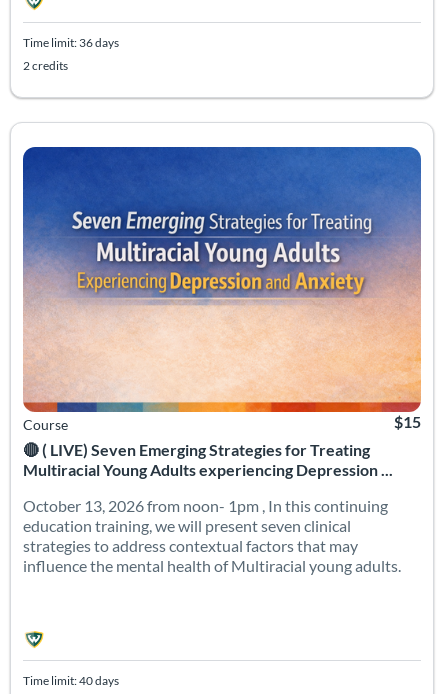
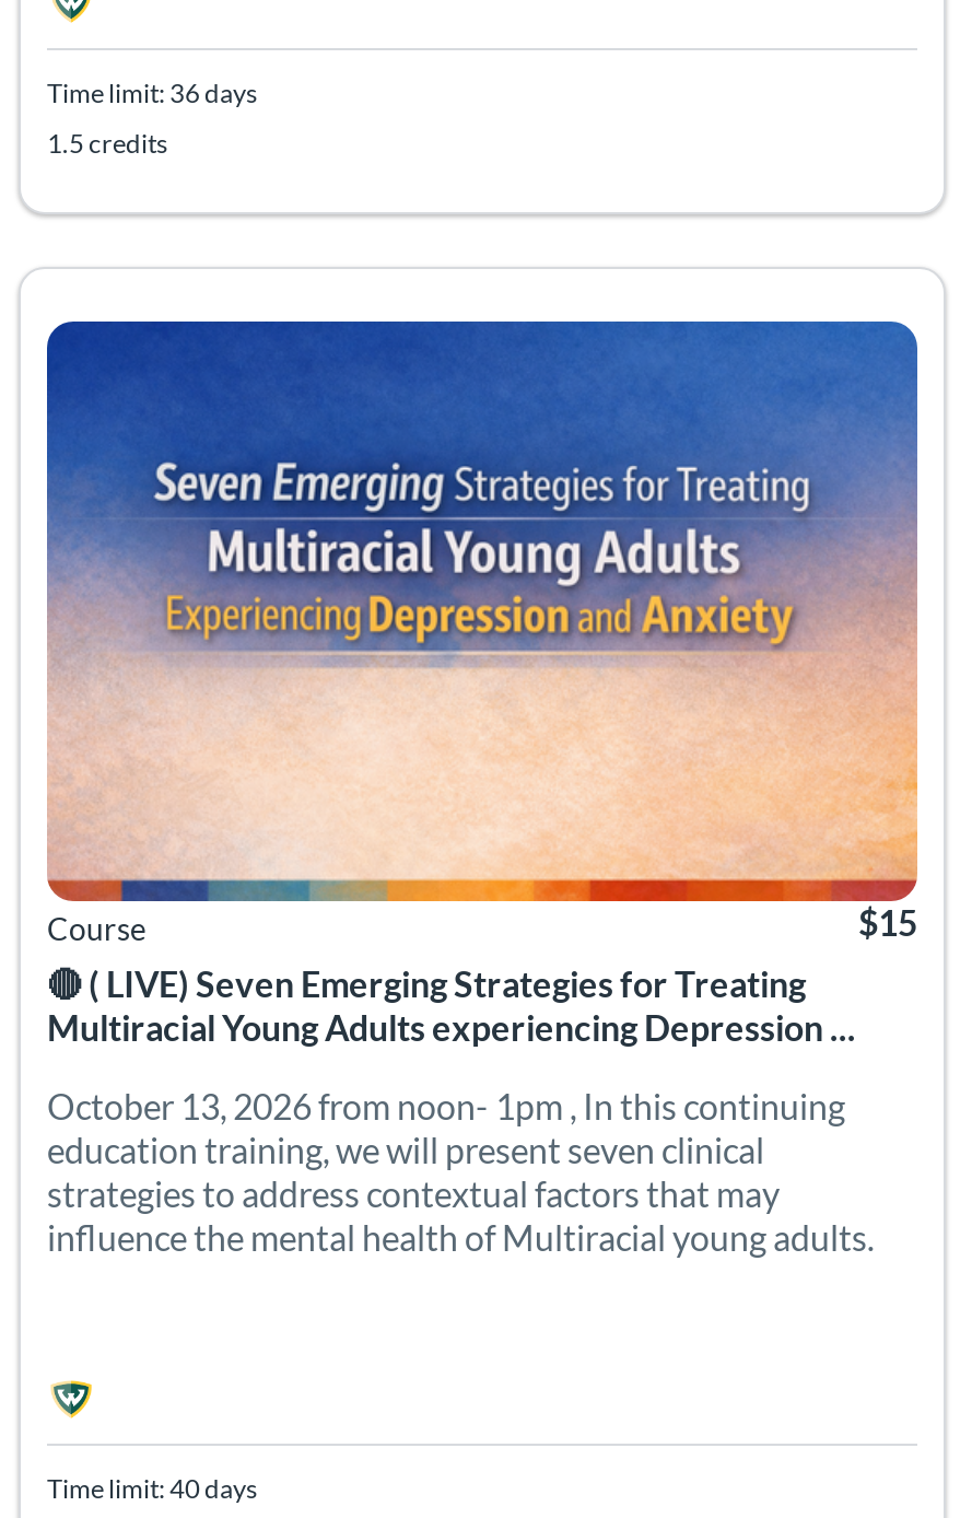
- 2 credits
+ 1.5 credits
